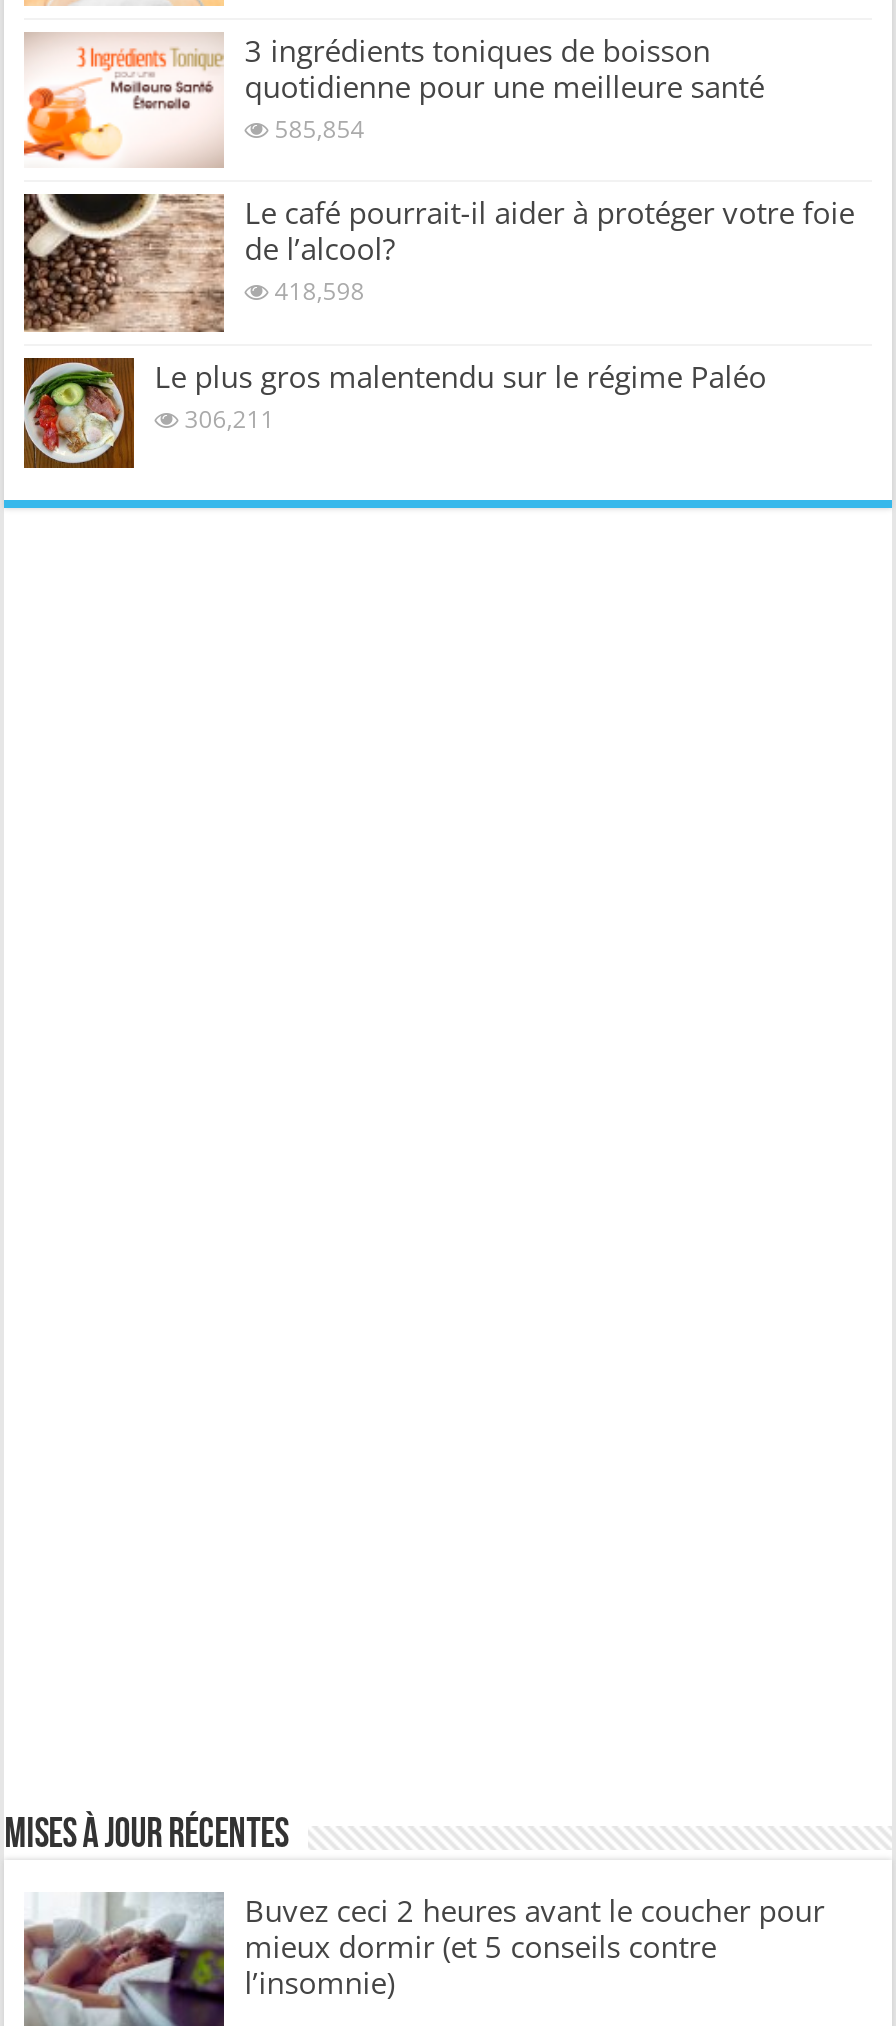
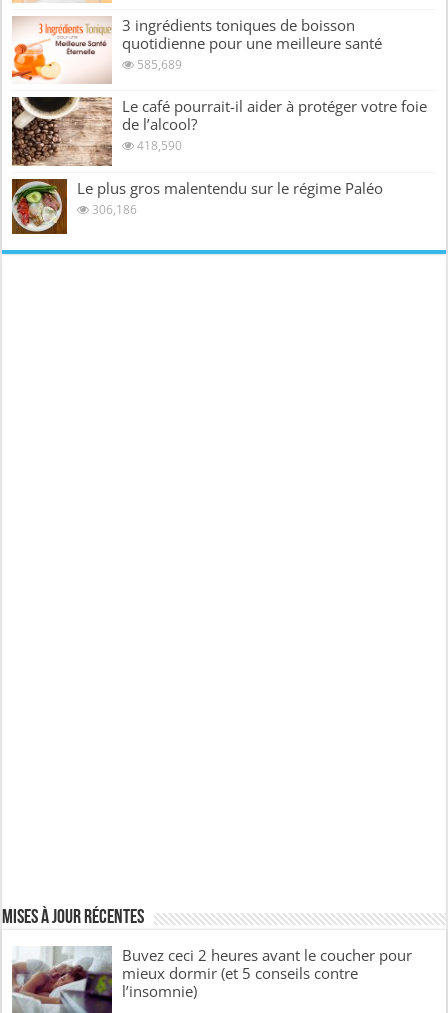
- 585,854
+ 585,689

- 418,598
+ 418,590

- 306,211
+ 306,186
